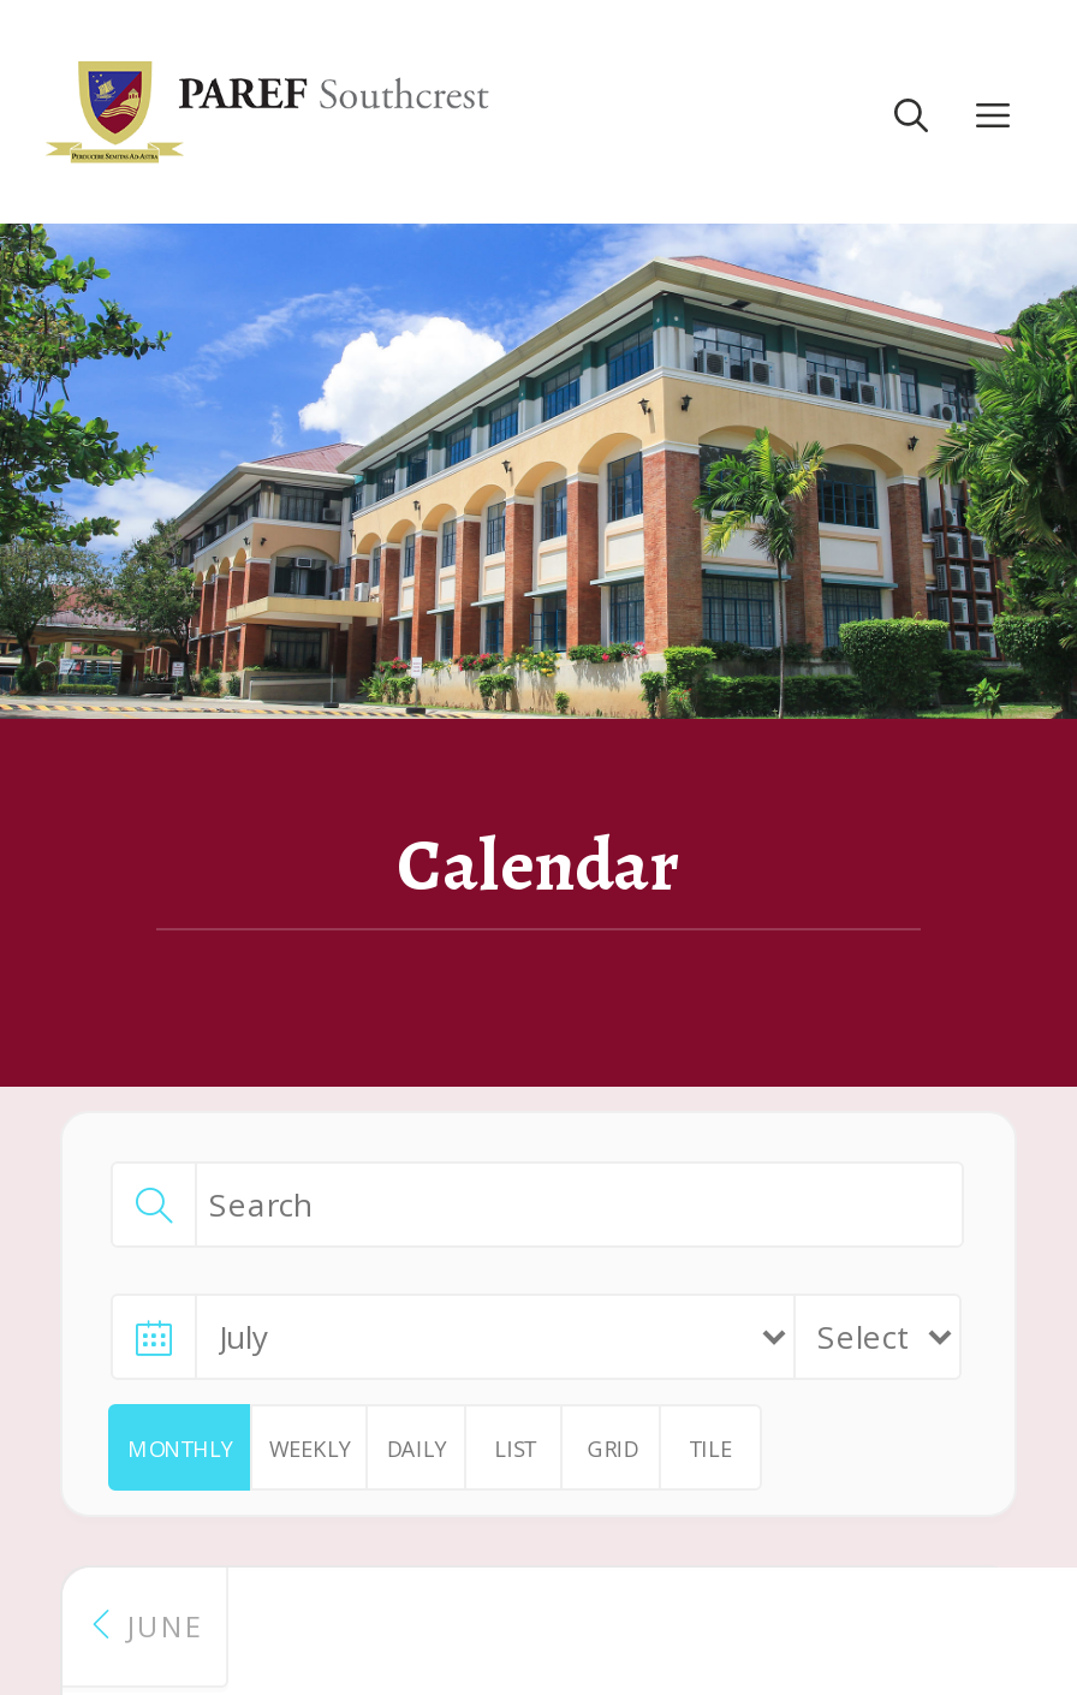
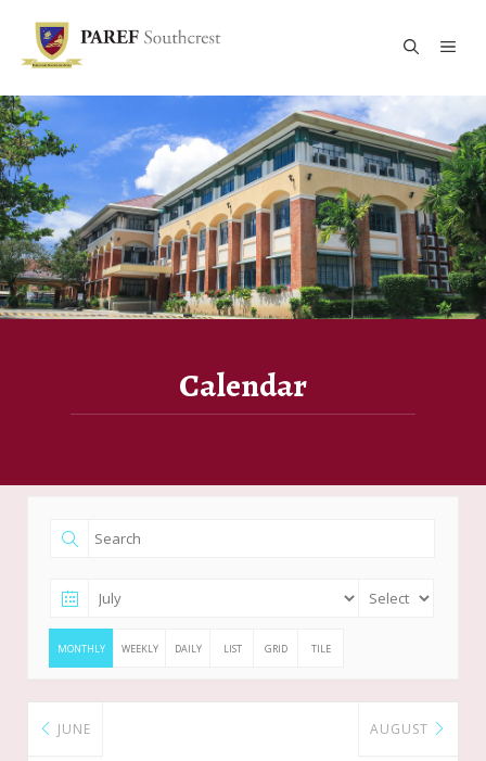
+ AUGUST
